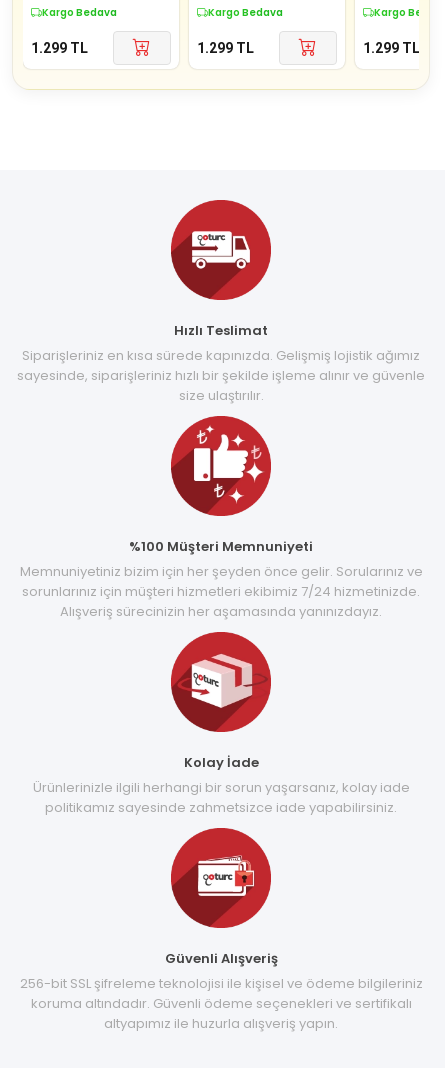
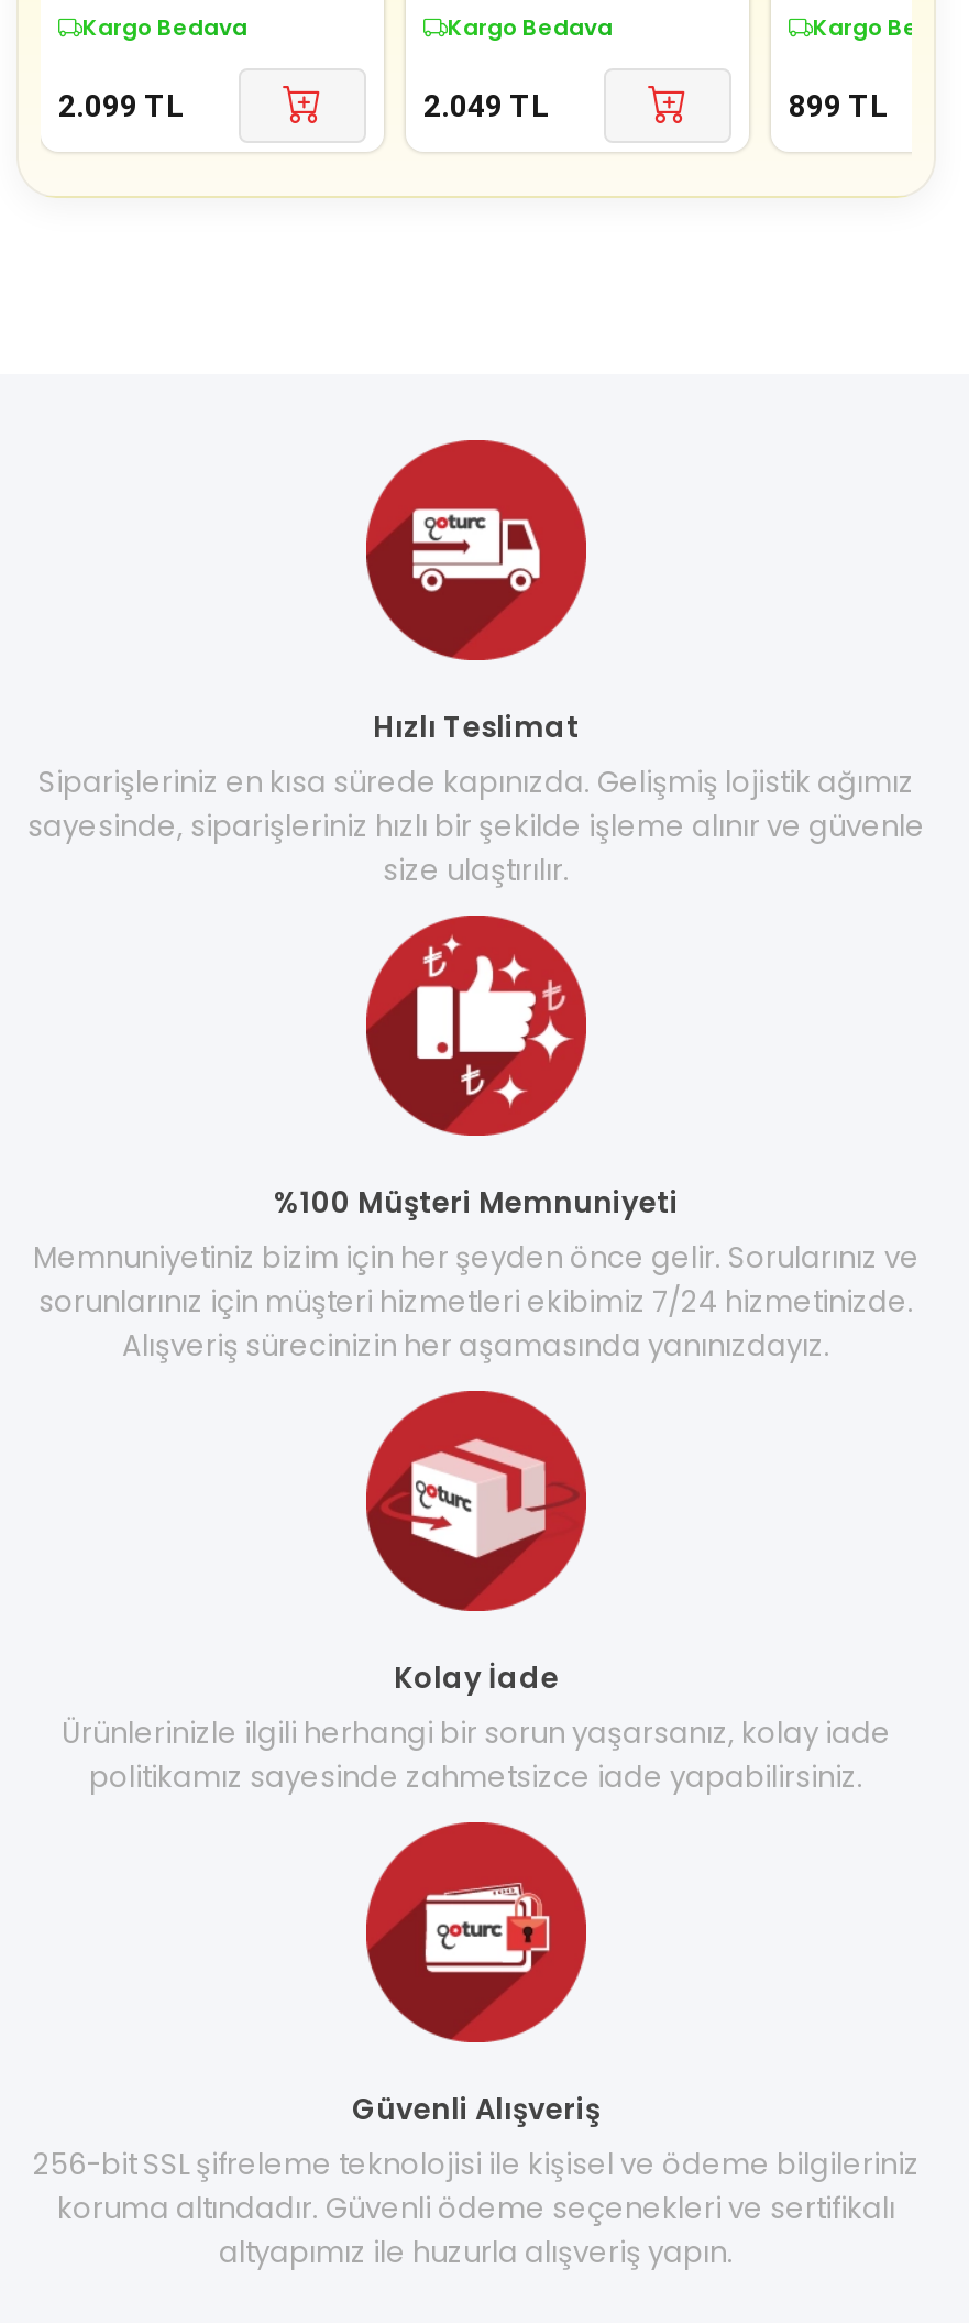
- 1.299 TL
+ 2.099 TL

- 1.299 TL
+ 2.049 TL

- 1.299 TL
+ 899 TL
